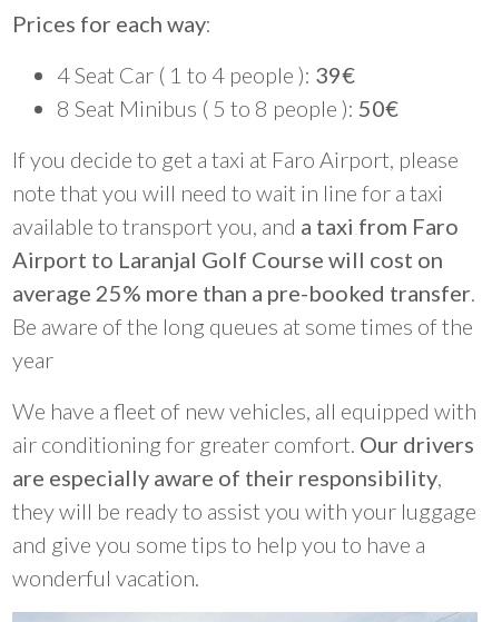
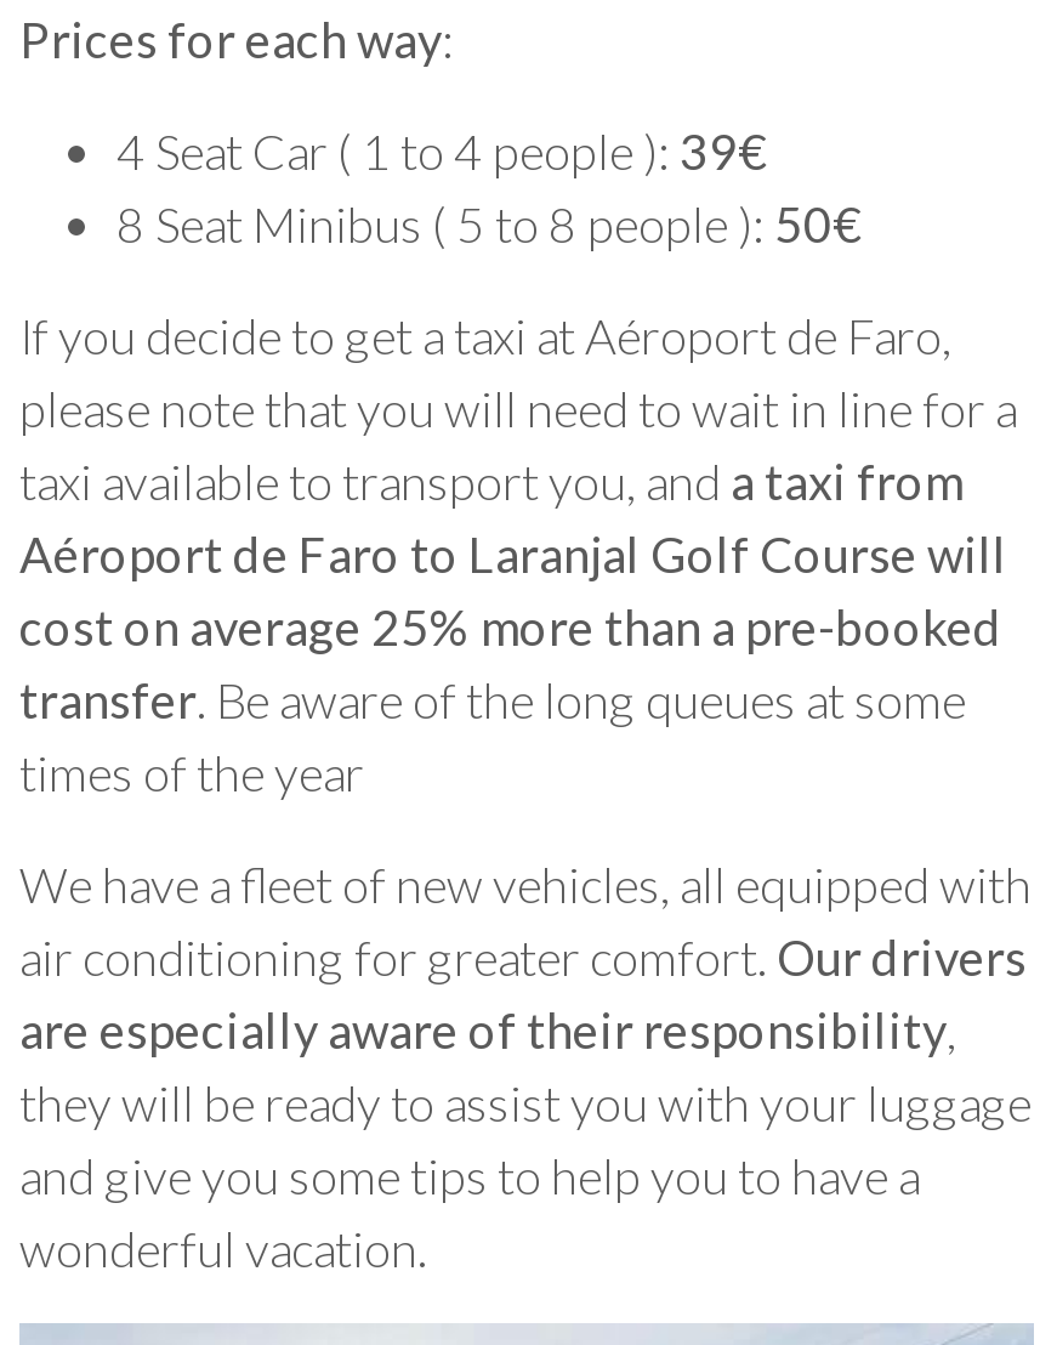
- If you decide to get a taxi at Faro Airport, please
- note that you will need to wait in line for a taxi
- available to transport you, and a taxi from Faro
- Airport to Laranjal Golf Course will cost on
- average 25% more than a pre-booked transfer.
- Be aware of the long queues at some times of the
- year
+ If you decide to get a taxi at Aéroport de Faro,
+ please note that you will need to wait in line for a
+ taxi available to transport you, and a taxi from
+ Aéroport de Faro to Laranjal Golf Course will
+ cost on average 25% more than a pre-booked
+ transfer. Be aware of the long queues at some
+ times of the year
